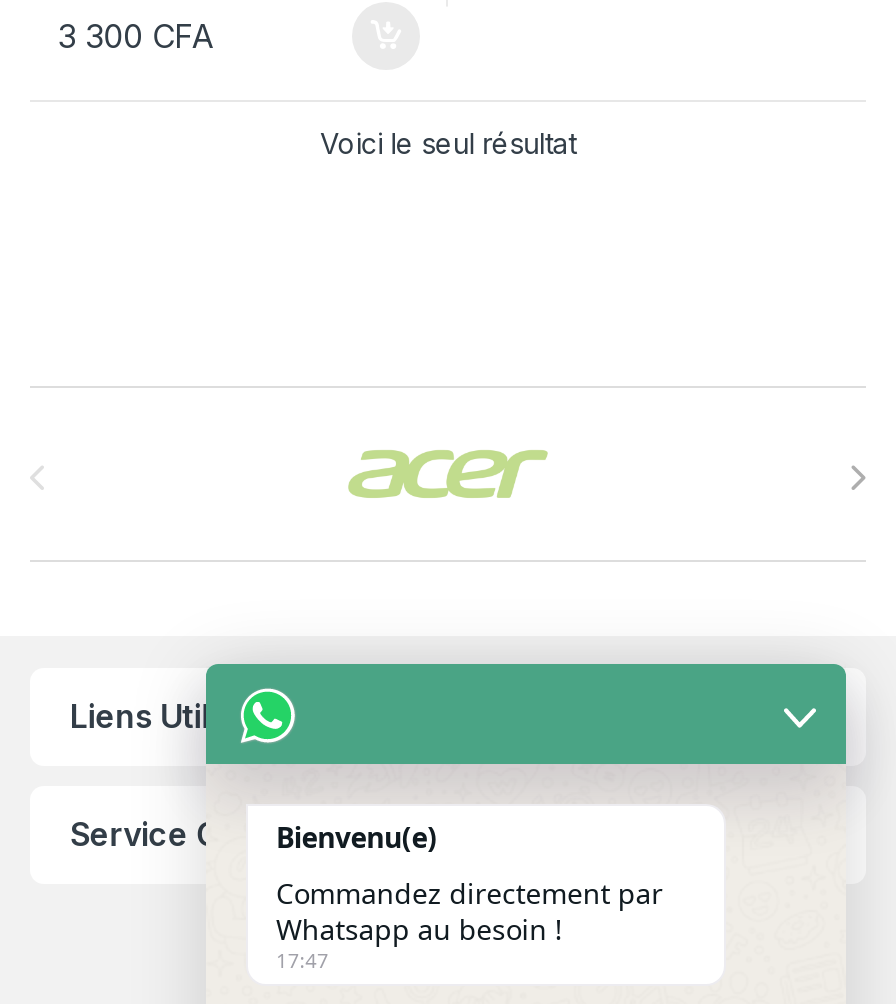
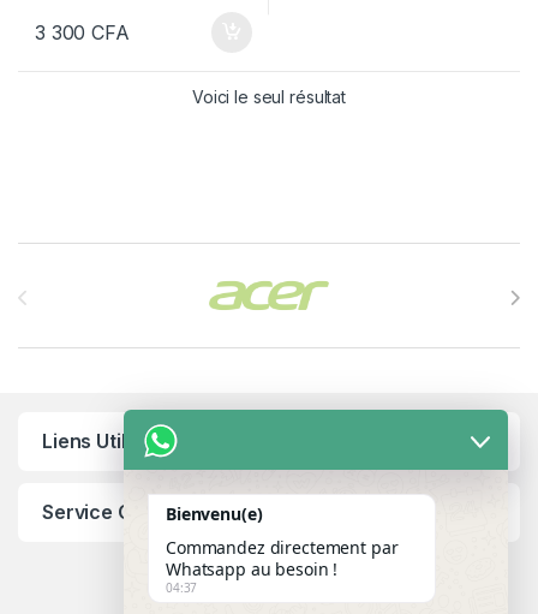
- 17:47
+ 04:37
